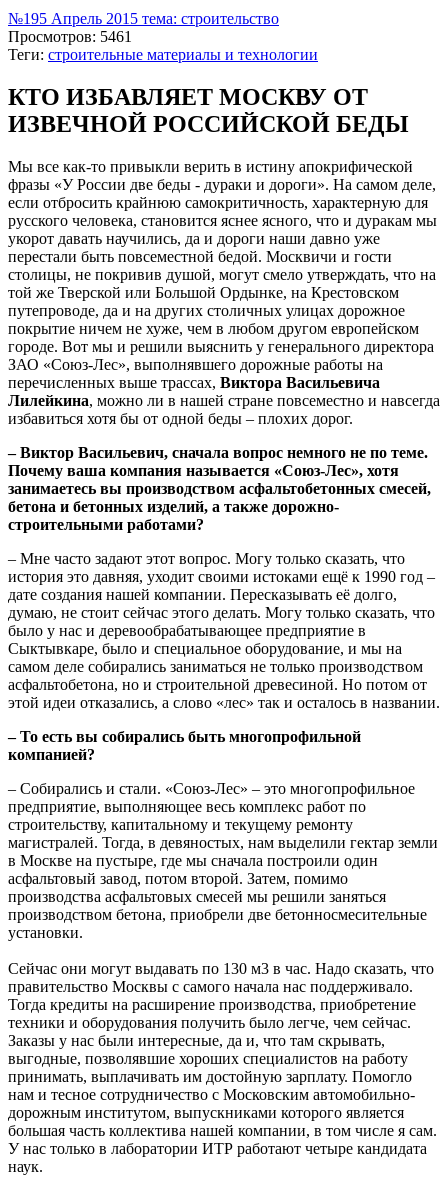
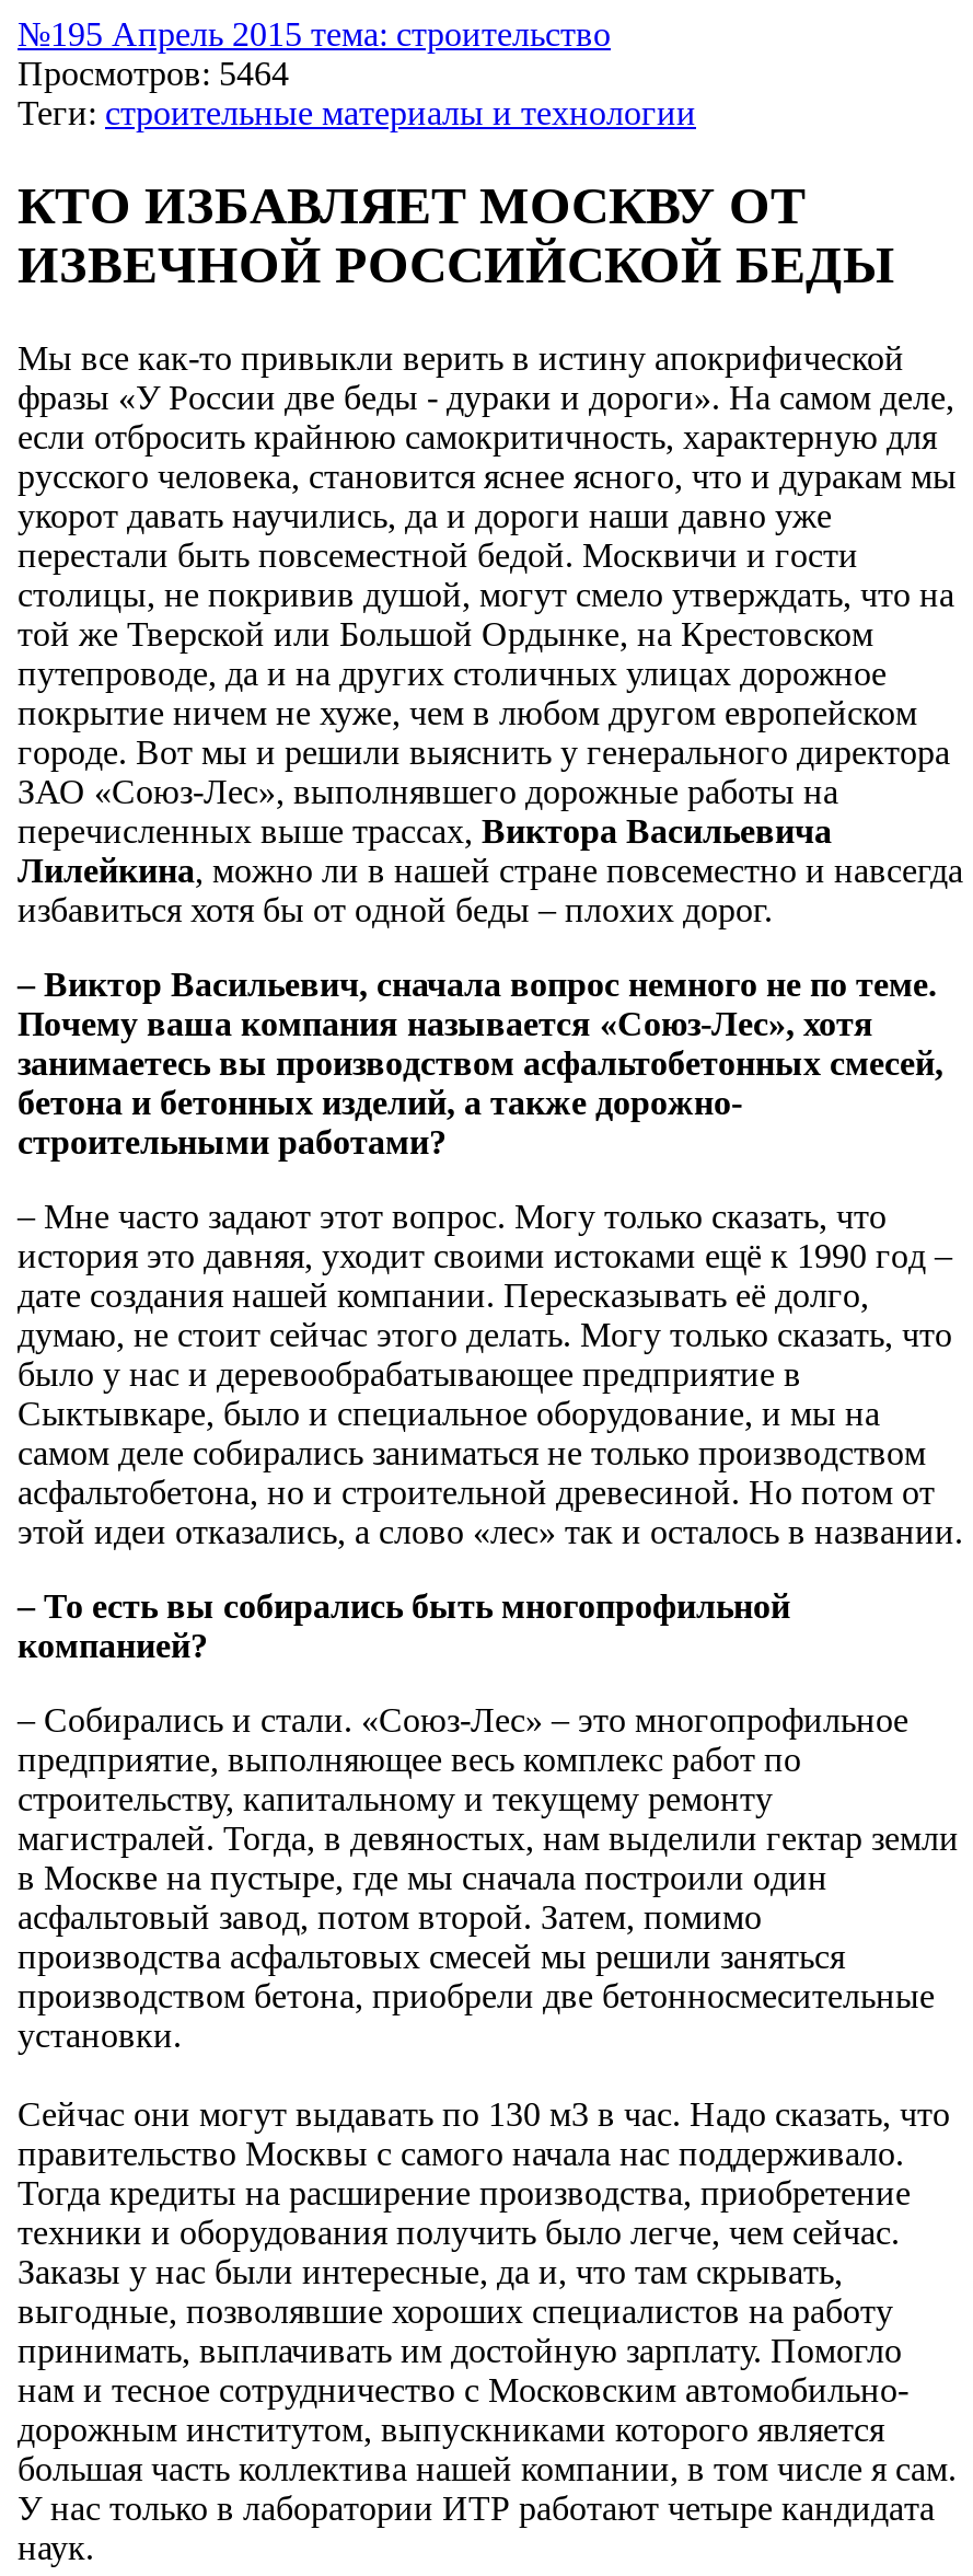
- Просмотров: 5461
+ Просмотров: 5464
